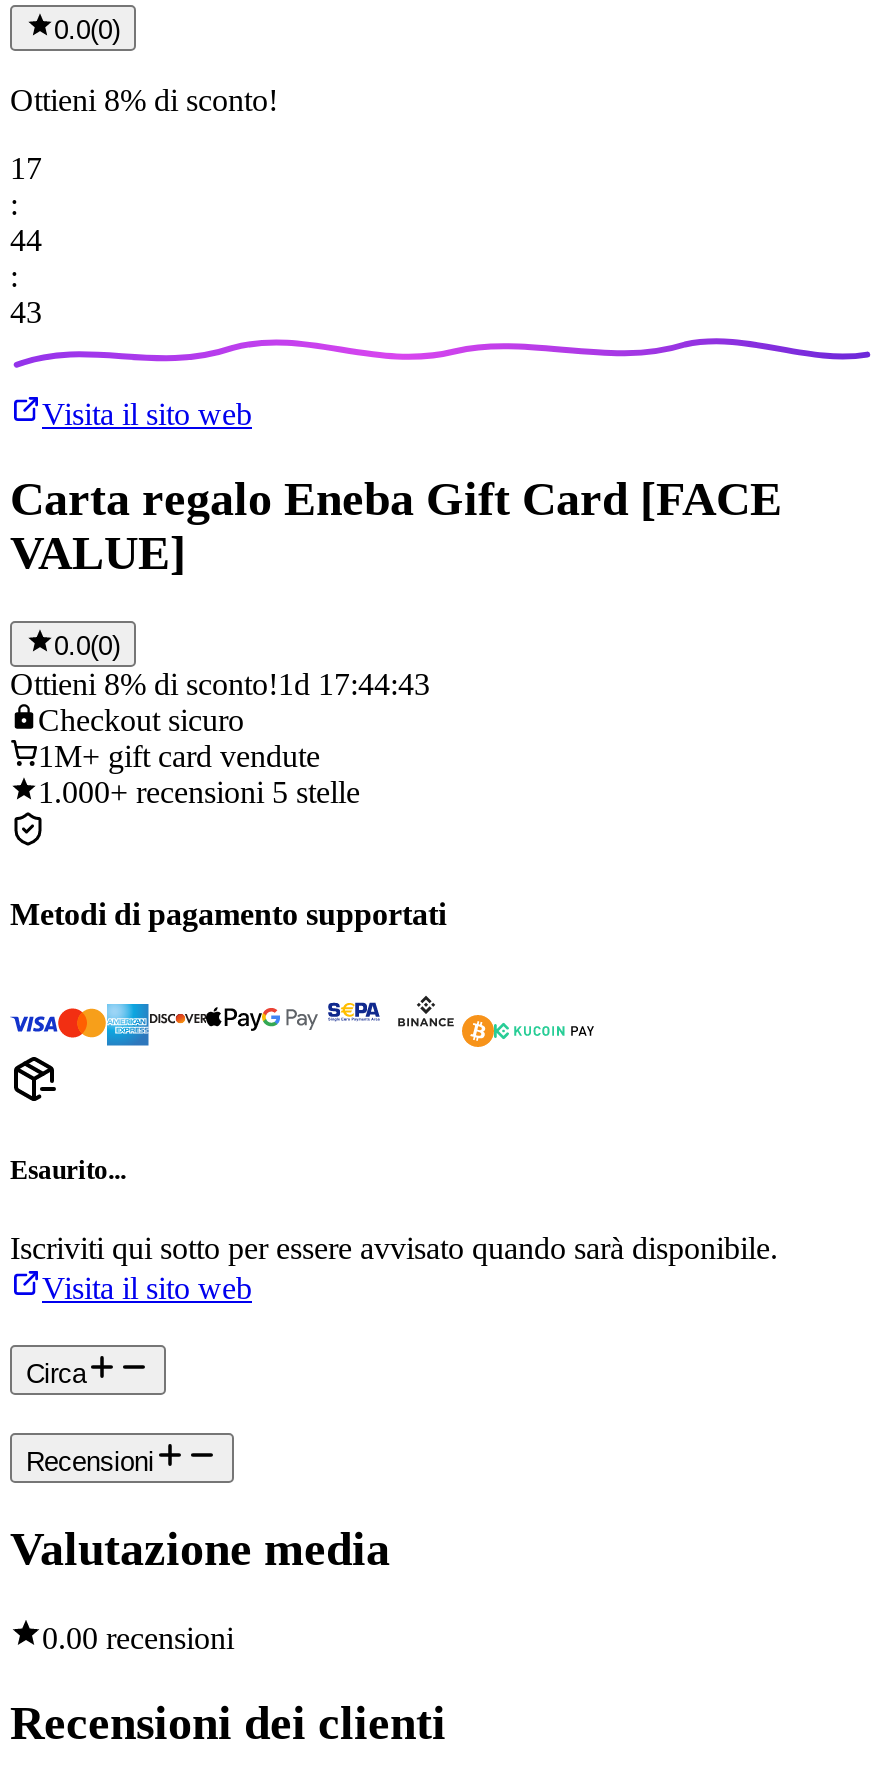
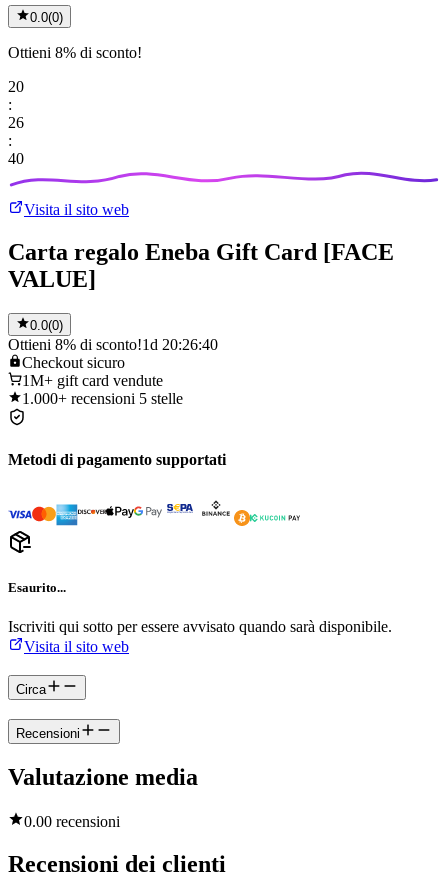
- 17
+ 20

- 44
+ 26

- 43
+ 40

- Ottieni 8% di sconto! 1d 17:44:43
+ Ottieni 8% di sconto! 1d 20:26:40
